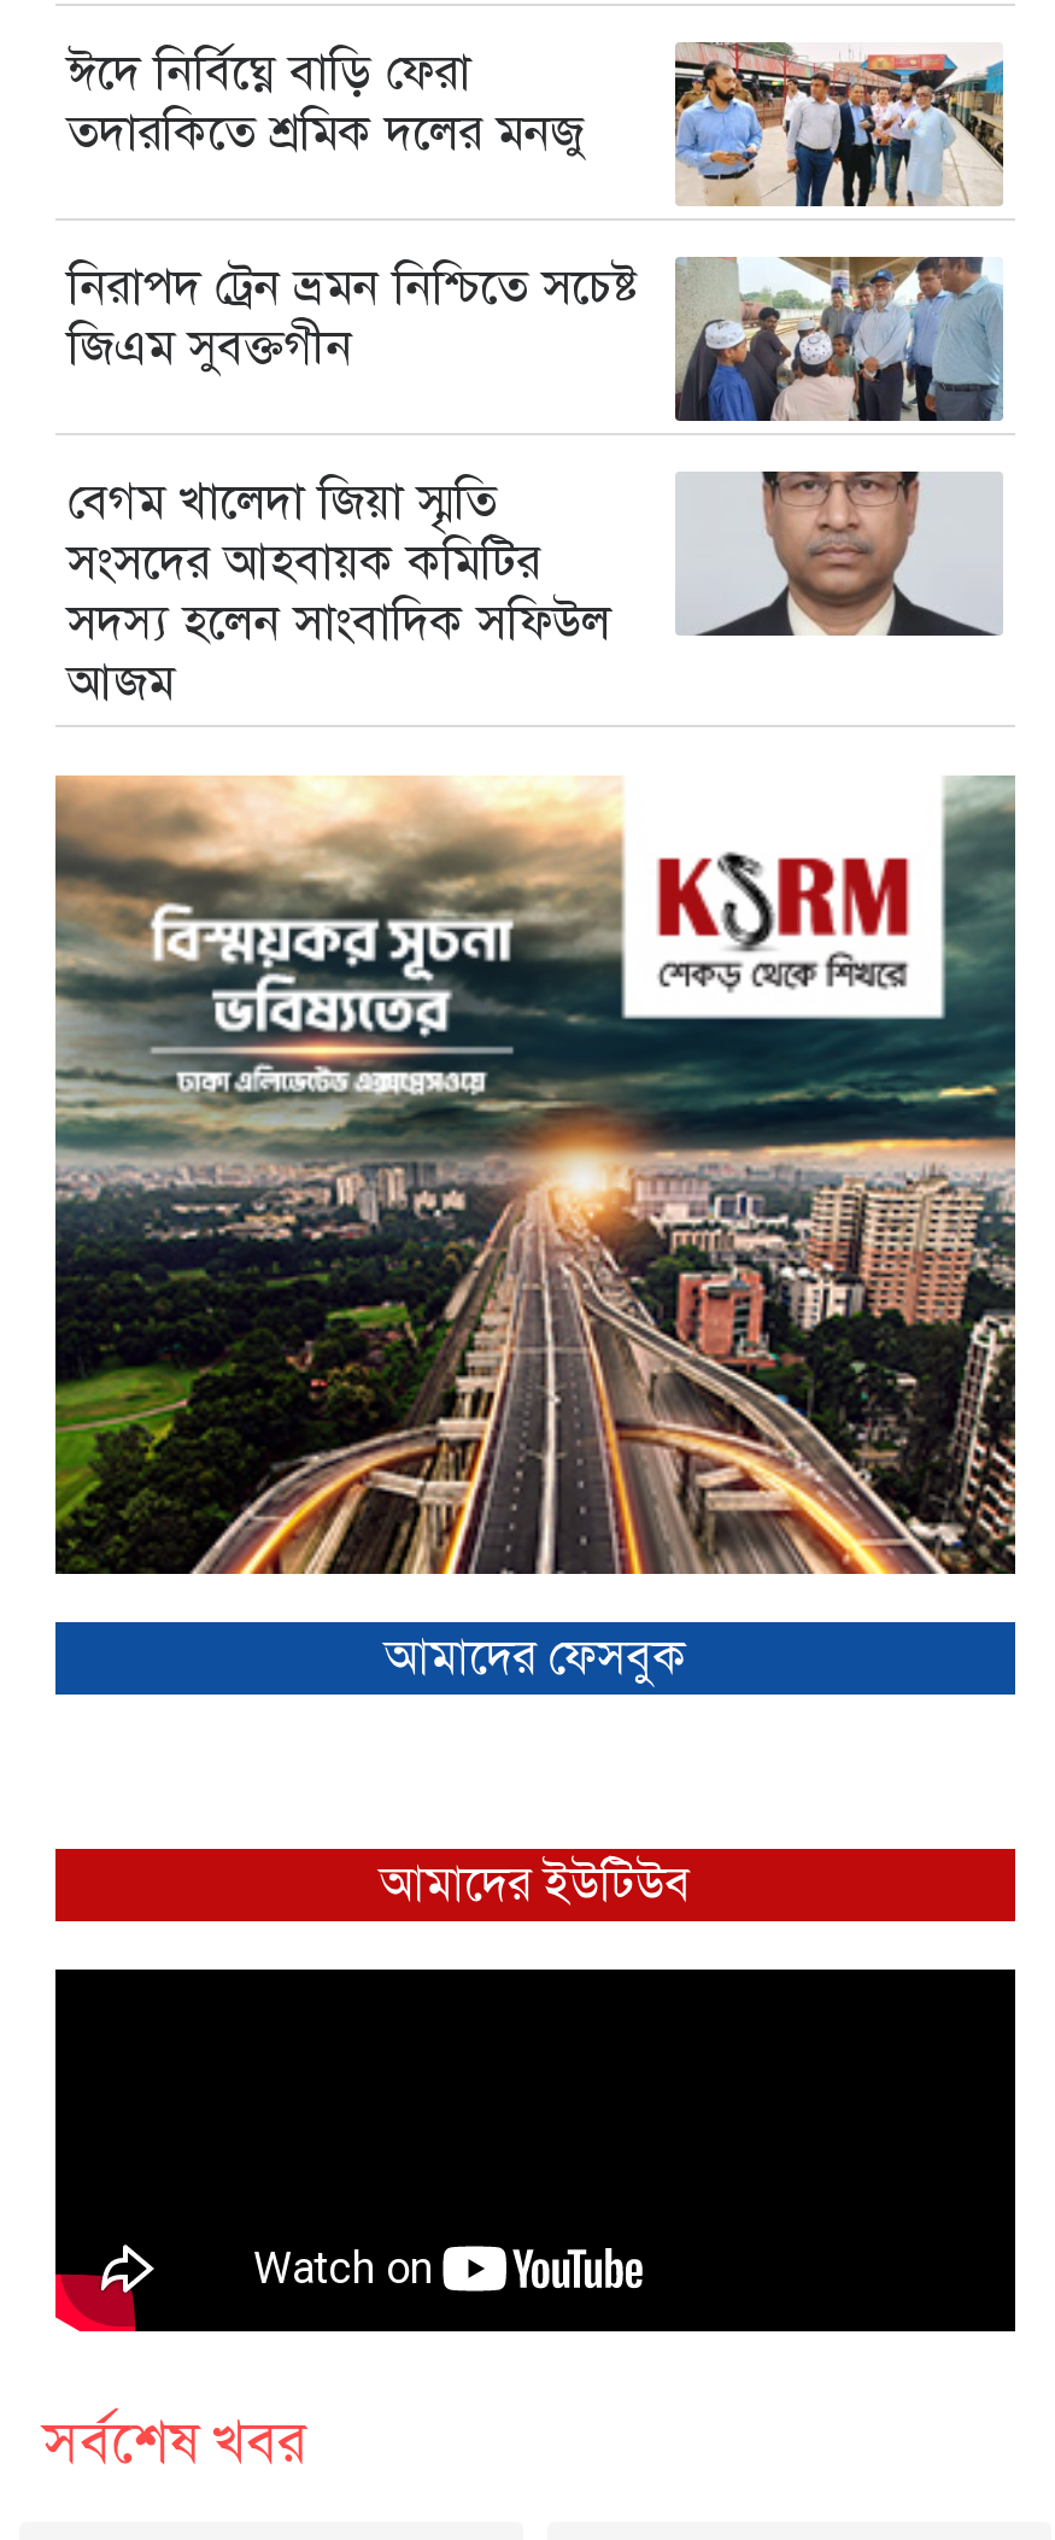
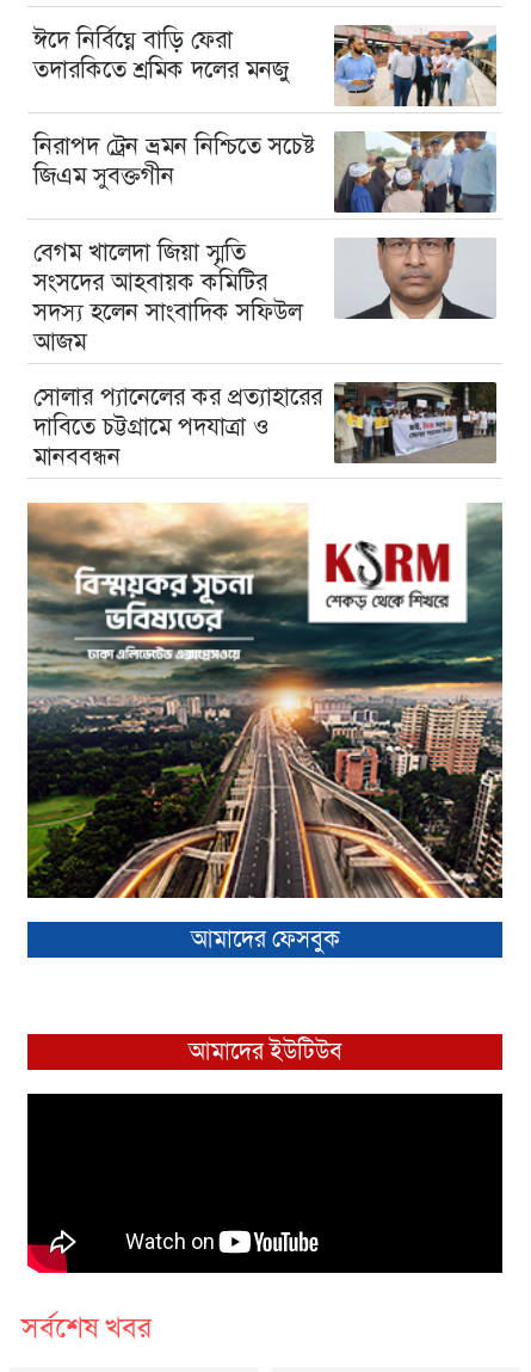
+ [image]
+ সোলার প্যানেলের কর প্রত্যাহারের
+ দাবিতে চট্টগ্রামে পদযাত্রা ও
+ মানববন্ধন
